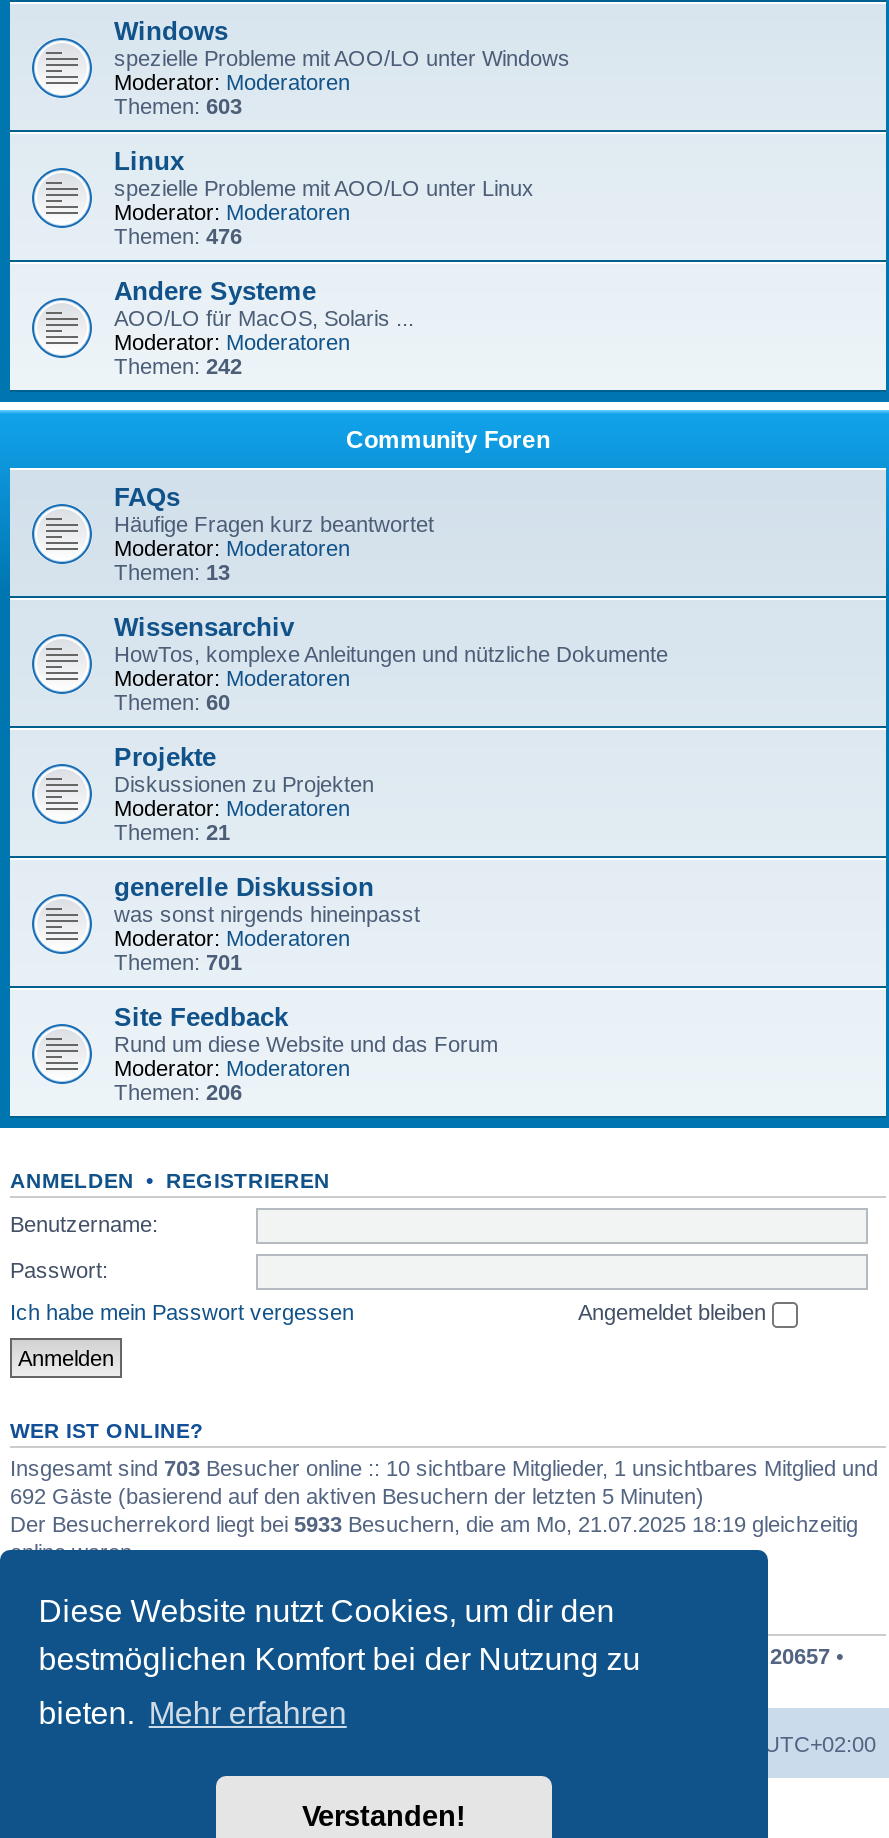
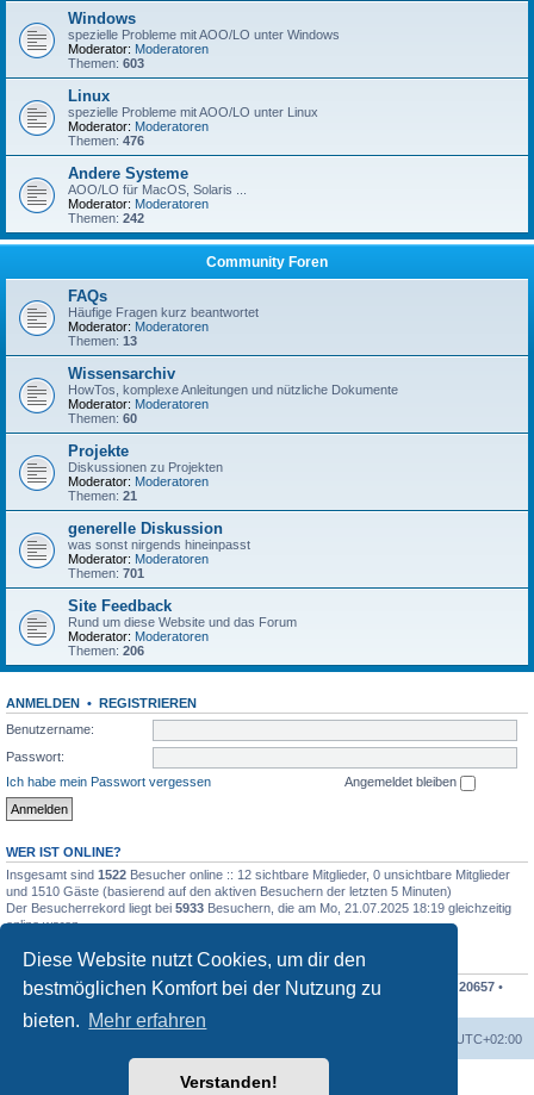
- Insgesamt sind 703 Besucher online :: 10 sichtbare Mitglieder, 1 unsichtbares Mitglied und
- 692 Gäste (basierend auf den aktiven Besuchern der letzten 5 Minuten)
+ Insgesamt sind 1522 Besucher online :: 12 sichtbare Mitglieder, 0 unsichtbare Mitglieder
+ und 1510 Gäste (basierend auf den aktiven Besuchern der letzten 5 Minuten)
